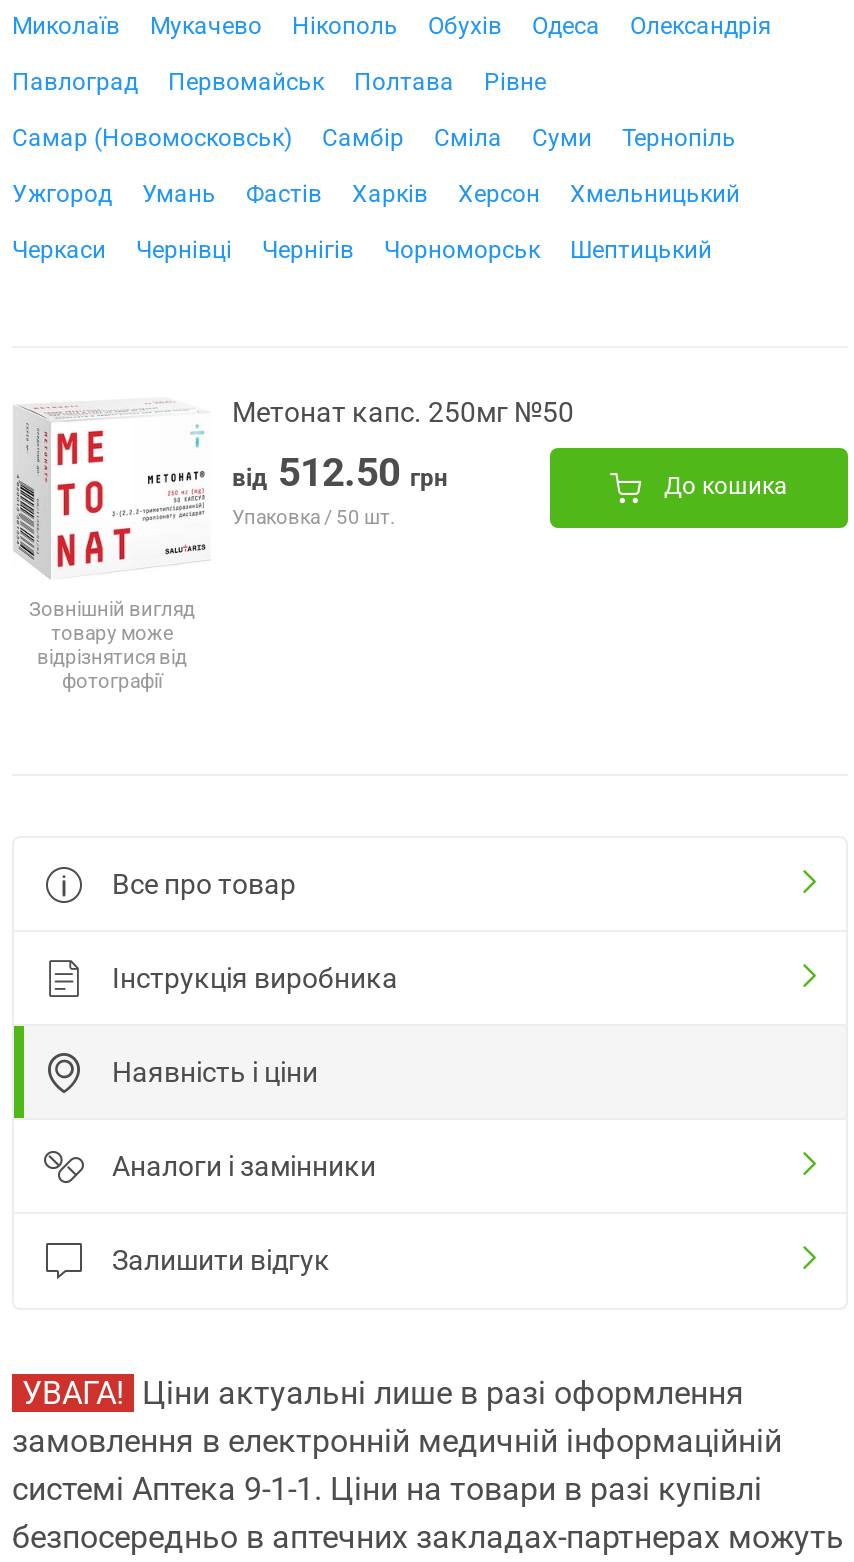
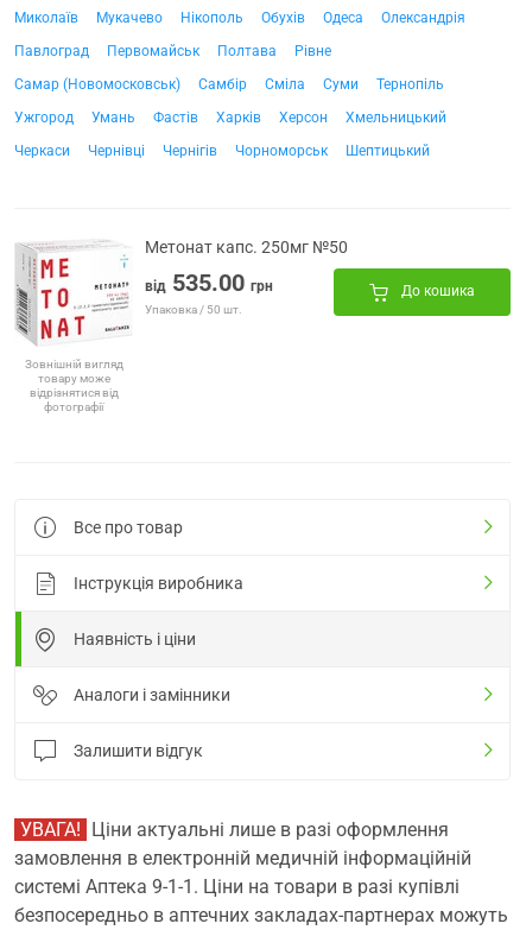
- від 512.50 грн
+ від 535.00 грн
